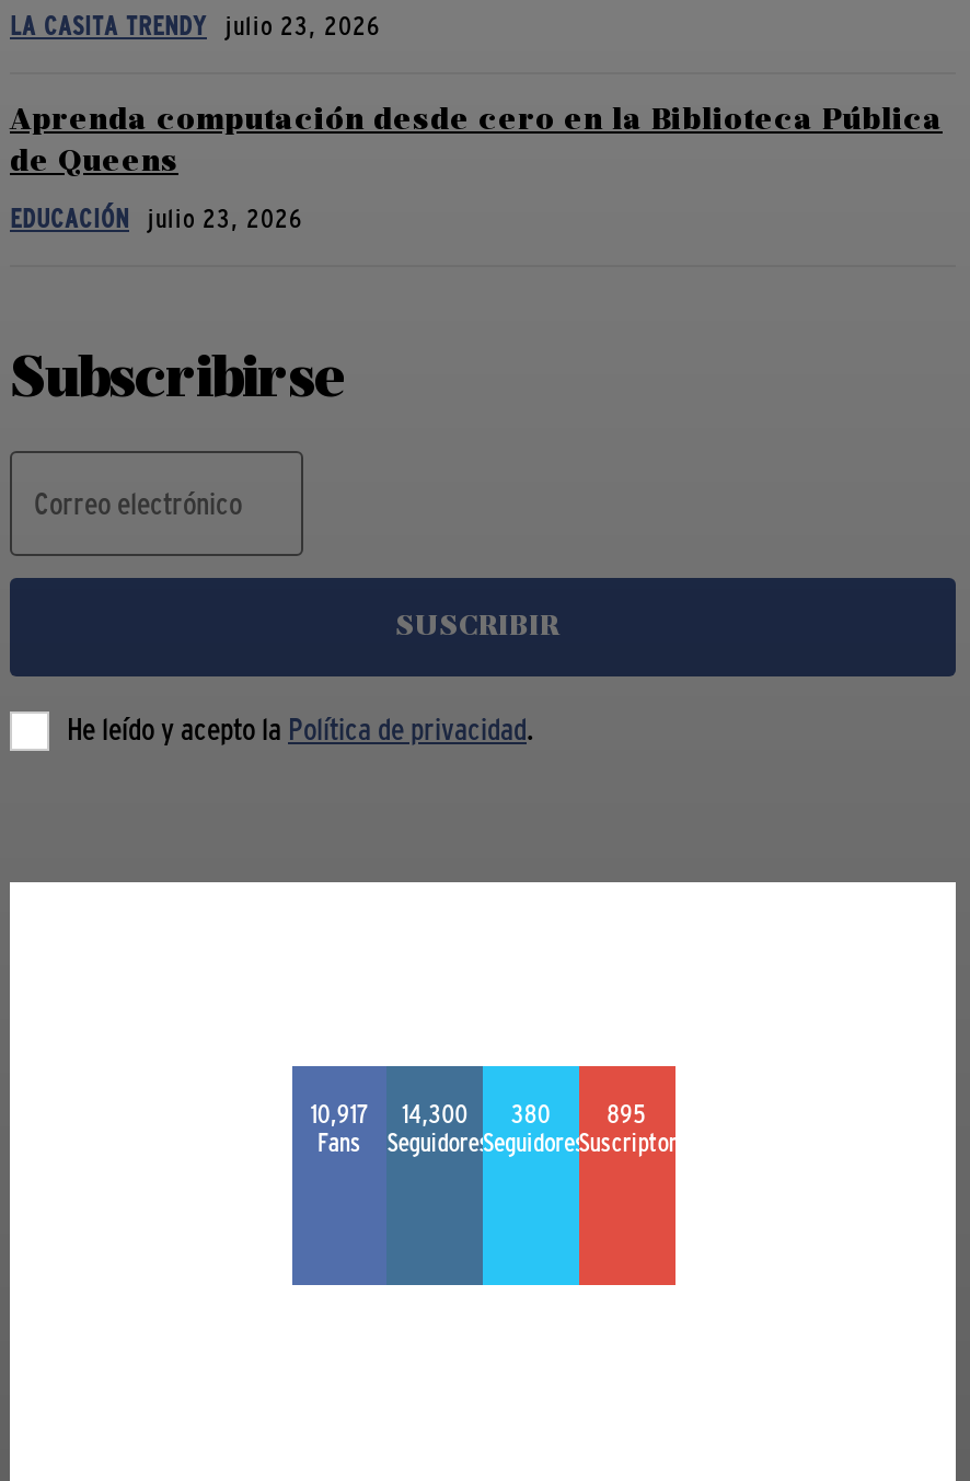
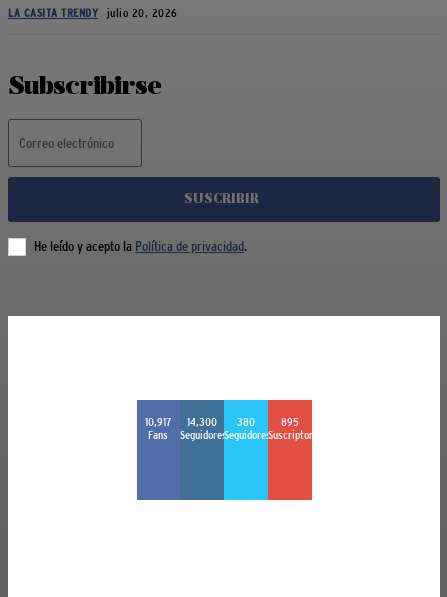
- julio 23, 2026
- Aprenda computación desde cero en la Biblioteca Pública
- de Queens
- EDUCACIÓN
- julio 23, 2026
+ julio 20, 2026
